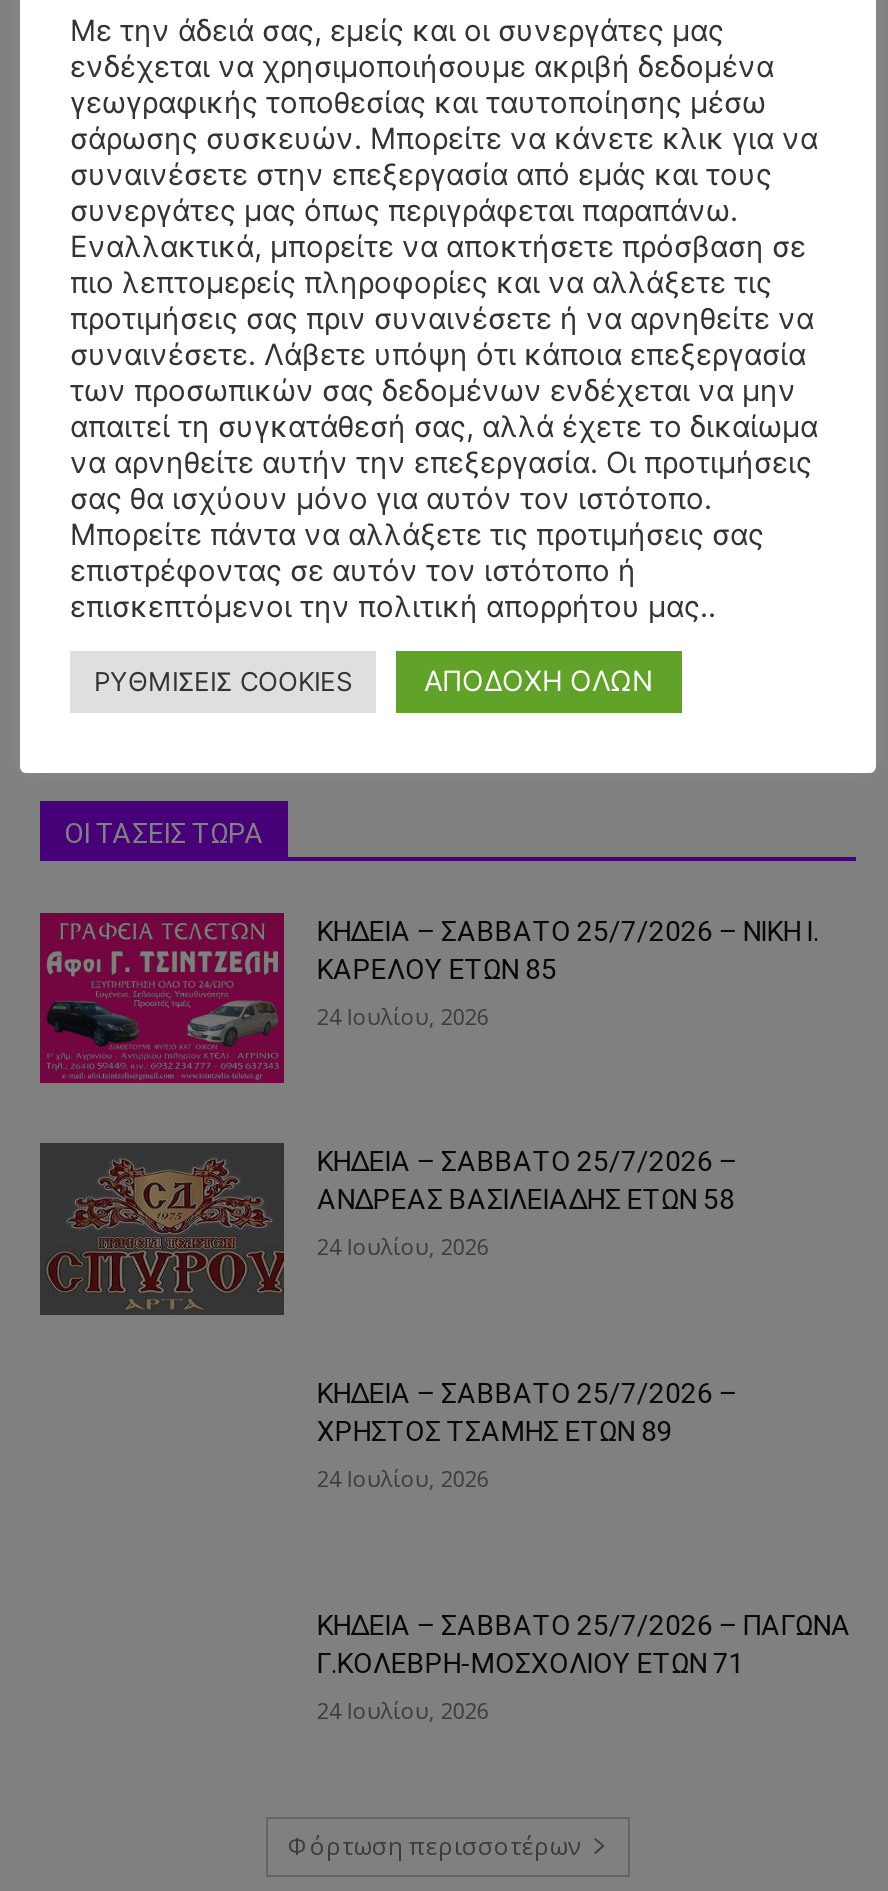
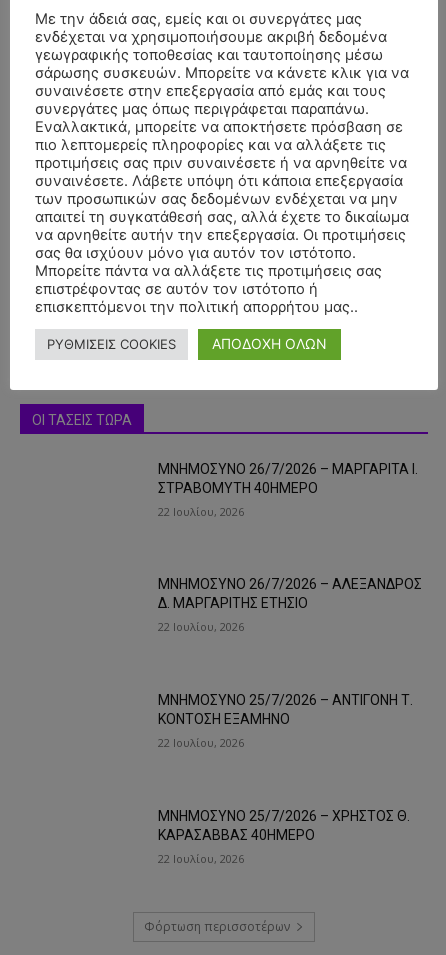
- [image]

- ΚΗΔΕΙΑ – ΣΑΒΒΑΤΟ 25/7/2026 – NIKH Ι.
- ΚΑΡΕΛΟΥ ΕΤΩΝ 85
+ ΜΝΗΜΟΣΥΝΟ 26/7/2026 – ΜΑΡΓΑΡΙΤΑ Ι.
+ ΣΤΡΑΒΟΜΥΤΗ 40ΗΜΕΡΟ

- 24 Ιουλίου, 2026
+ 22 Ιουλίου, 2026

- [image]

- ΚΗΔΕΙΑ – ΣΑΒΒΑΤΟ 25/7/2026 –
- ΑΝΔΡΕΑΣ ΒΑΣΙΛΕΙΑΔΗΣ ΕΤΩΝ 58
+ ΜΝΗΜΟΣΥΝΟ 26/7/2026 – ΑΛΕΞΑΝΔΡΟΣ
+ Δ. ΜΑΡΓΑΡΙΤΗΣ ΕΤΗΣΙΟ

- 24 Ιουλίου, 2026
+ 22 Ιουλίου, 2026

- ΚΗΔΕΙΑ – ΣΑΒΒΑΤΟ 25/7/2026 –
- ΧΡΗΣΤΟΣ ΤΣΑΜΗΣ ΕΤΩΝ 89
+ ΜΝΗΜΟΣΥΝΟ 25/7/2026 – ΑΝΤΙΓΟΝΗ Τ.
+ ΚΟΝΤΟΣΗ ΕΞΑΜΗΝΟ

- 24 Ιουλίου, 2026
+ 22 Ιουλίου, 2026

- ΚΗΔΕΙΑ – ΣΑΒΒΑΤΟ 25/7/2026 – ΠΑΓΩΝΑ
- Γ.ΚΟΛΕΒΡΗ-ΜΟΣΧΟΛΙΟΥ ΕΤΩΝ 71
+ ΜΝΗΜΟΣΥΝΟ 25/7/2026 – ΧΡΗΣΤΟΣ Θ.
+ ΚΑΡΑΣΑΒΒΑΣ 40ΗΜΕΡΟ

- 24 Ιουλίου, 2026
+ 22 Ιουλίου, 2026
